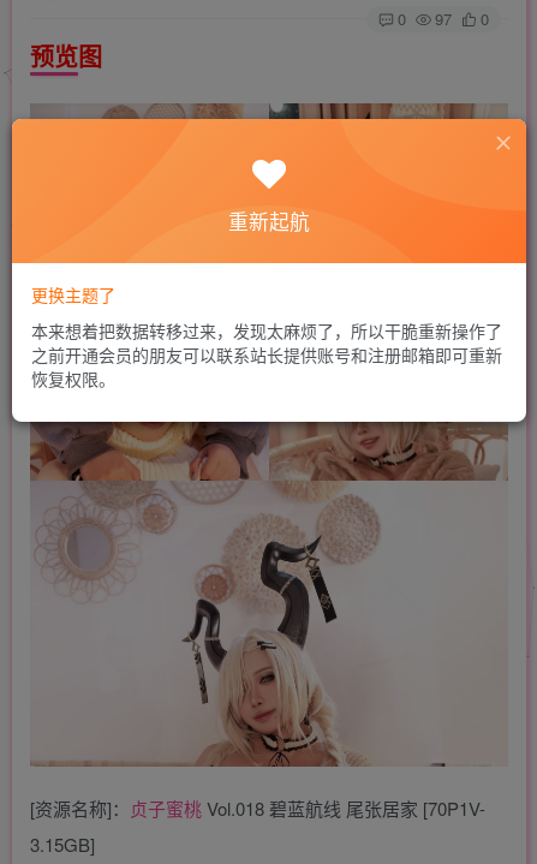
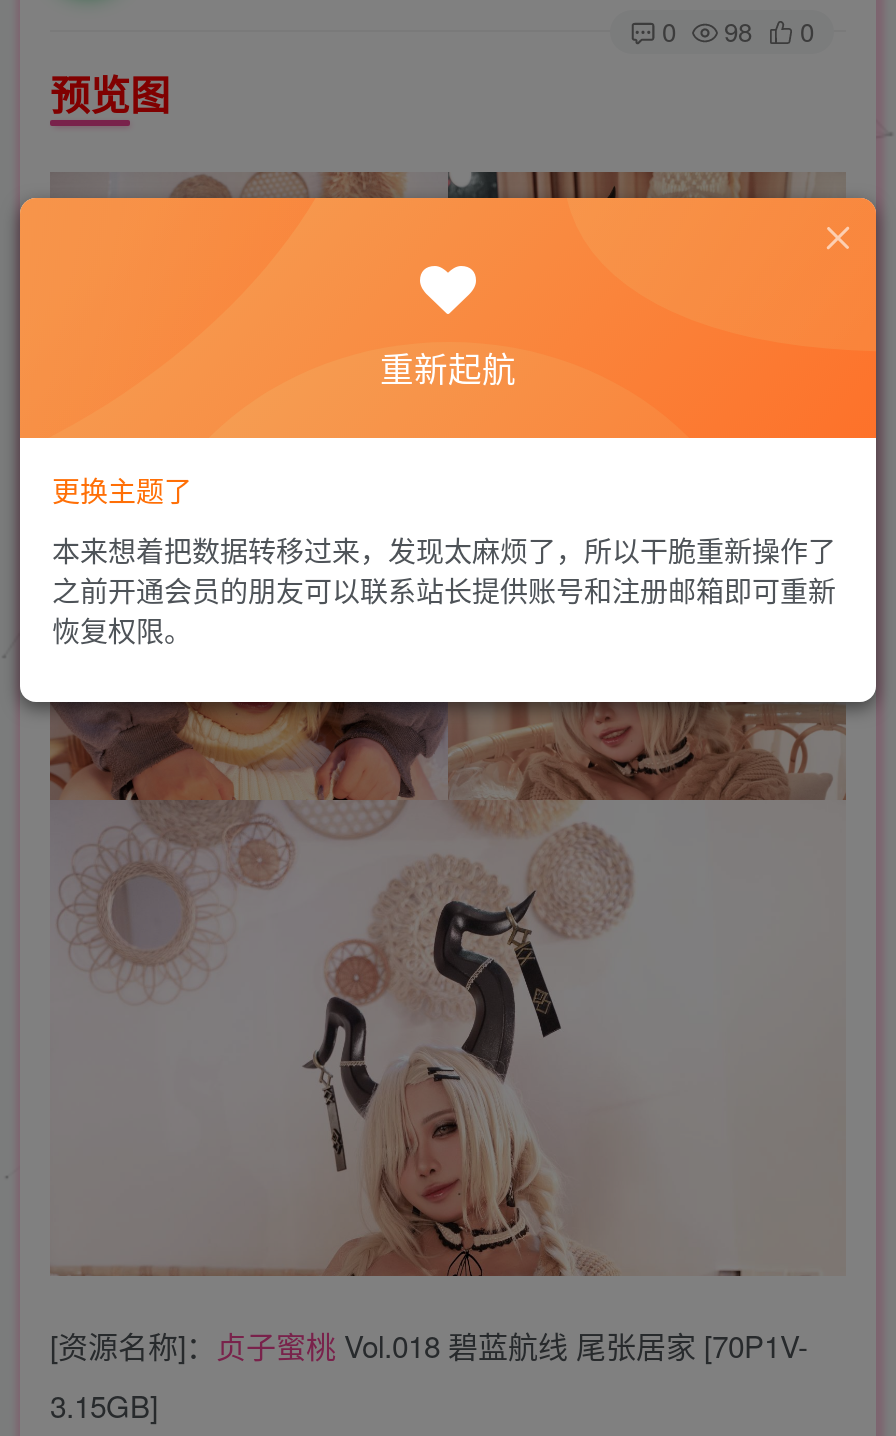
- 0 97 0
+ 0 98 0
